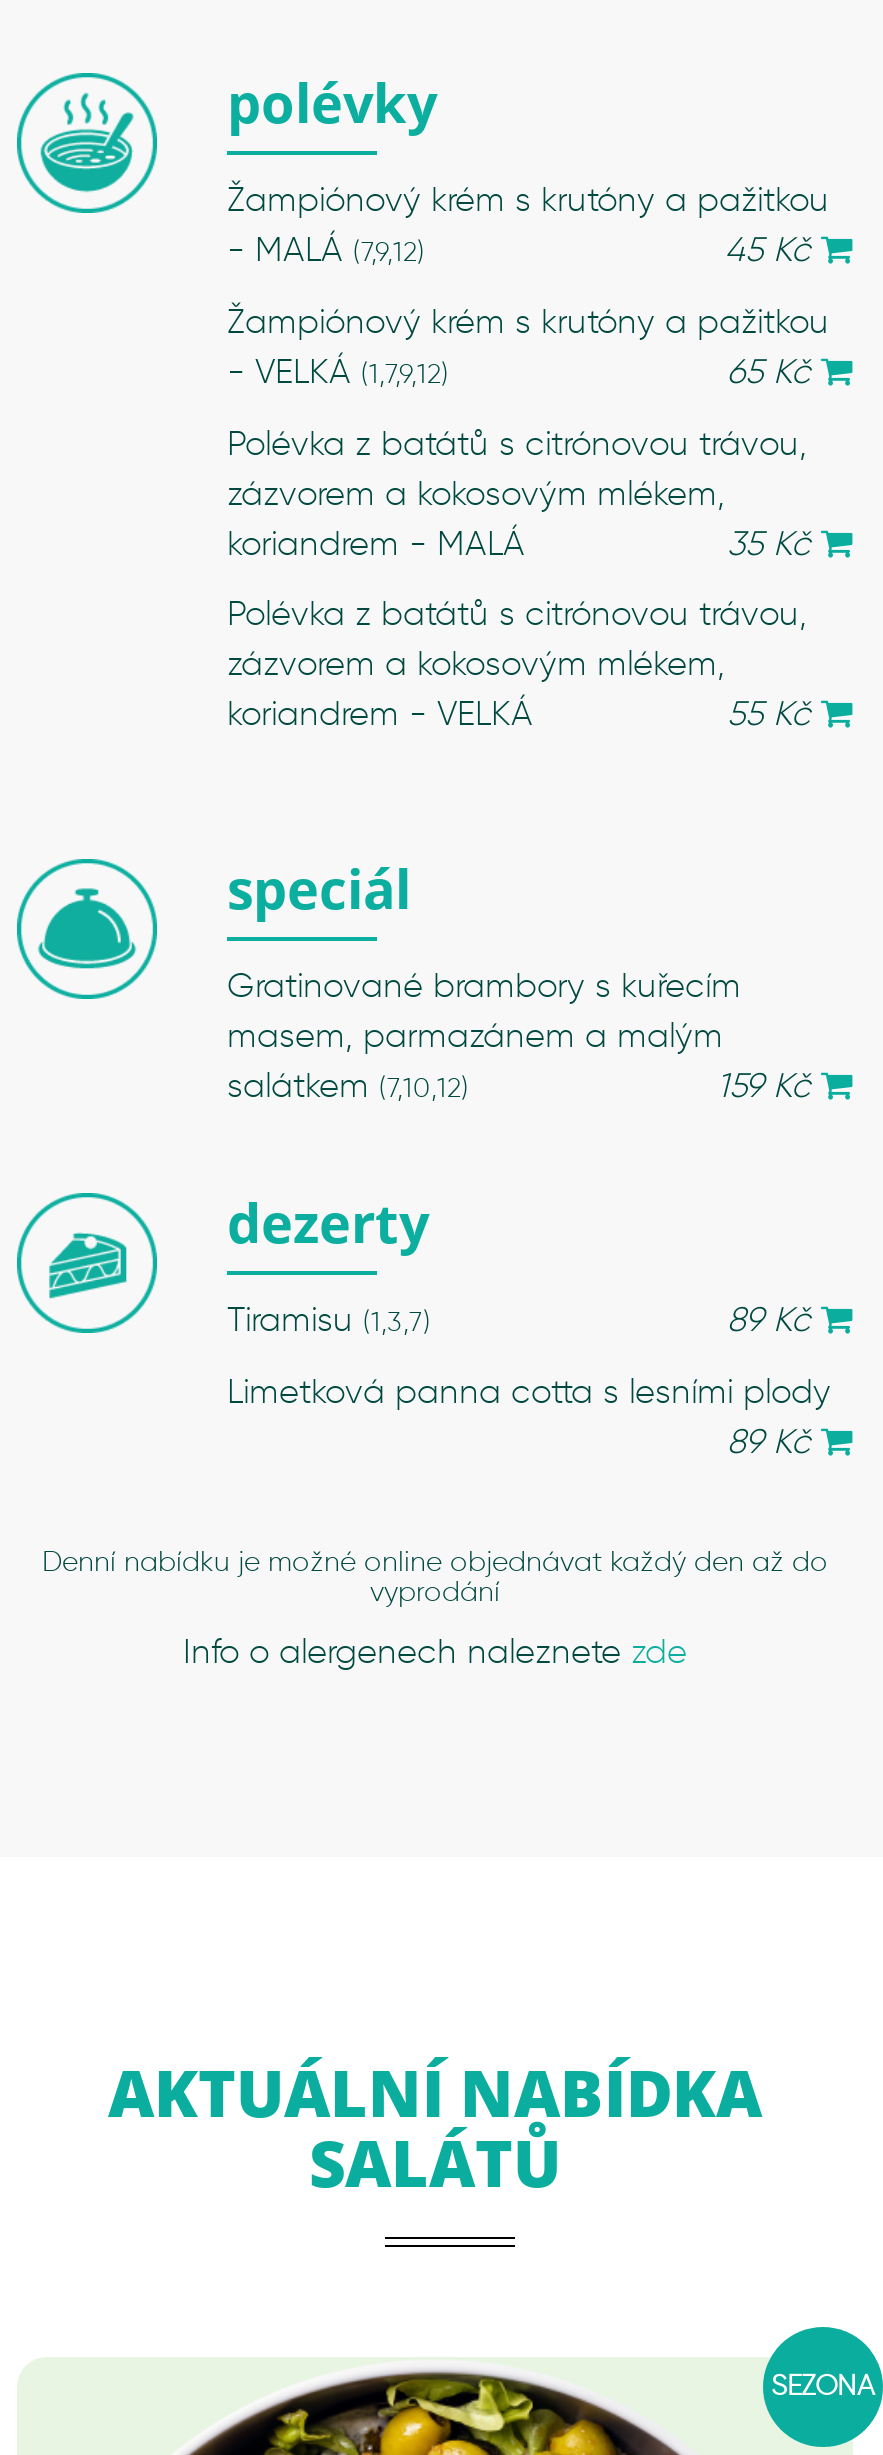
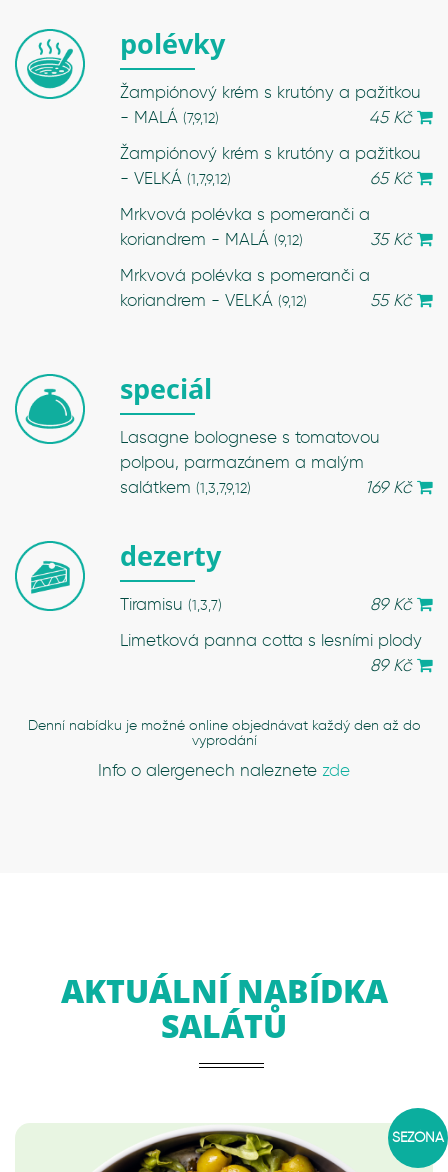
- Polévka z batátů s citrónovou trávou,
- zázvorem a kokosovým mlékem,
- koriandrem - MALÁ
+ Mrkvová polévka s pomeranči a
+ koriandrem - MALÁ (9,12)

- Polévka z batátů s citrónovou trávou,
- zázvorem a kokosovým mlékem,
- koriandrem - VELKÁ
+ Mrkvová polévka s pomeranči a
+ koriandrem - VELKÁ (9,12)

- Gratinované brambory s kuřecím
+ Lasagne bolognese s tomatovou

- masem, parmazánem a malým
+ polpou, parmazánem a malým

- salátkem (7,10,12)
+ salátkem (1,3,7,9,12)

- 159 Kč
+ 169 Kč
